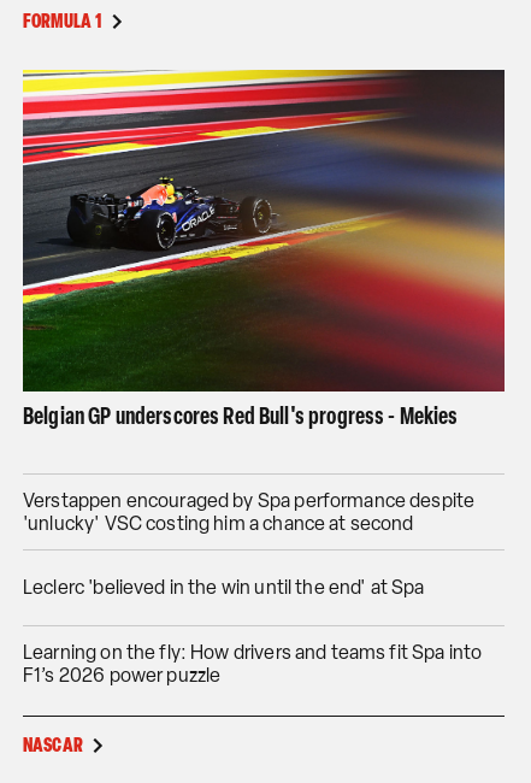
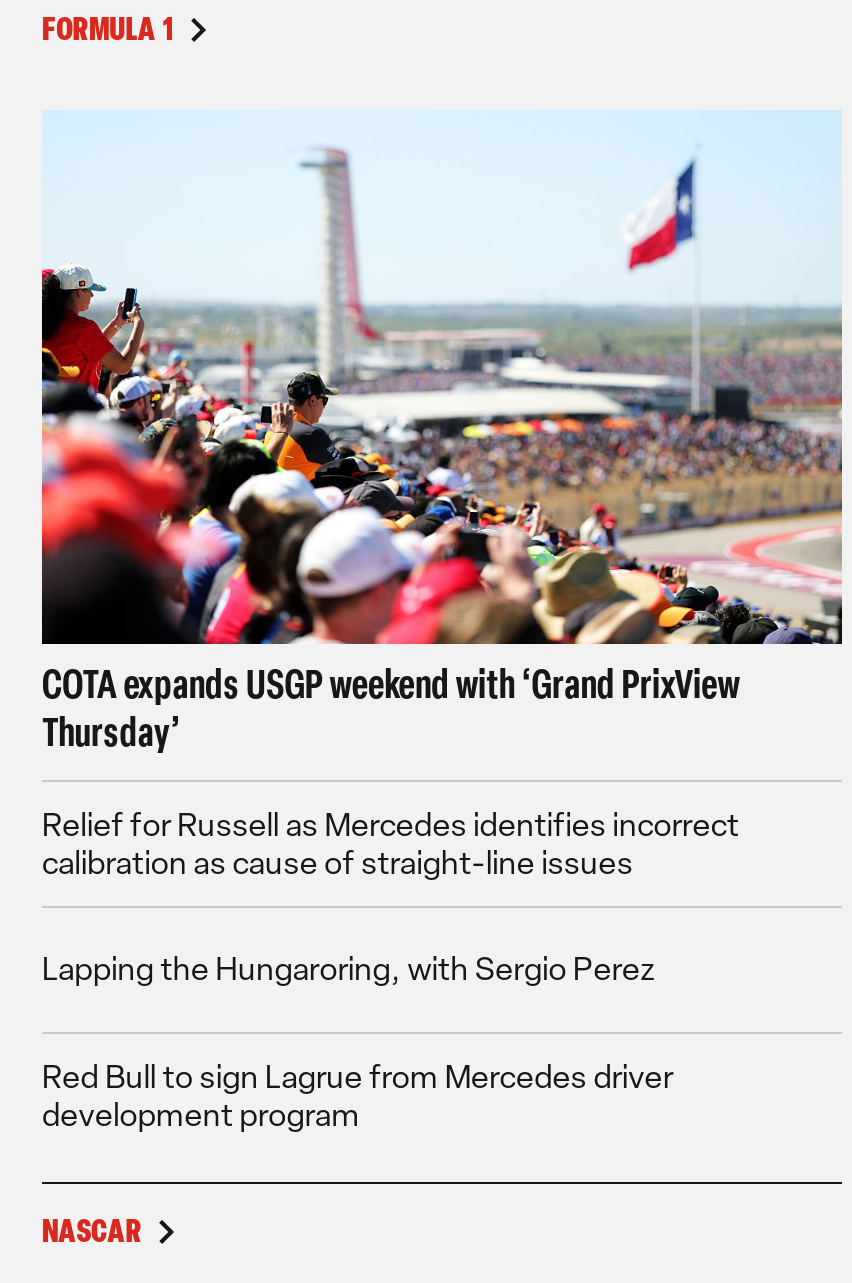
- [image]
- Belgian GP underscores Red Bull's progress - Mekies
+ [image]
+ COTA expands USGP weekend with ‘Grand PrixView
+ Thursday’

- Verstappen encouraged by Spa performance despite
- 'unlucky' VSC costing him a chance at second
+ Relief for Russell as Mercedes identifies incorrect
+ calibration as cause of straight-line issues

- Leclerc 'believed in the win until the end' at Spa
+ Lapping the Hungaroring, with Sergio Perez

- Learning on the fly: How drivers and teams fit Spa into
- F1’s 2026 power puzzle
+ Red Bull to sign Lagrue from Mercedes driver
+ development program
